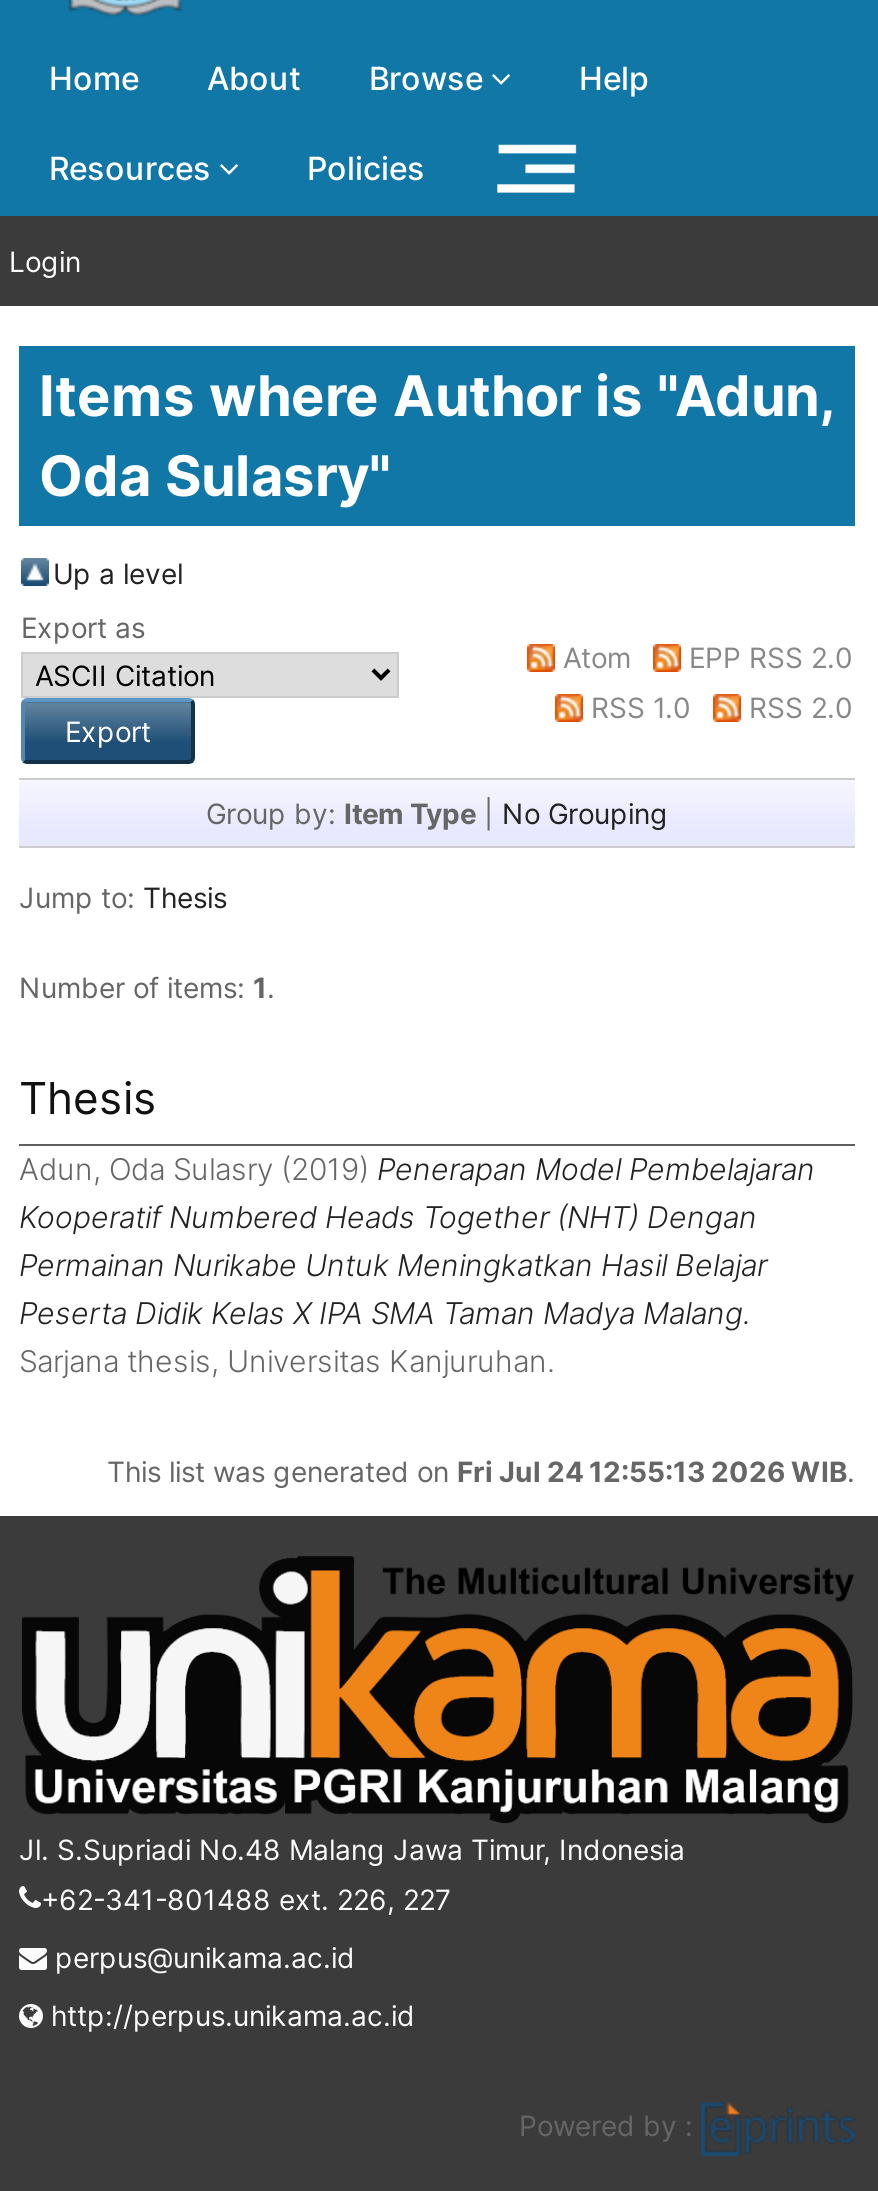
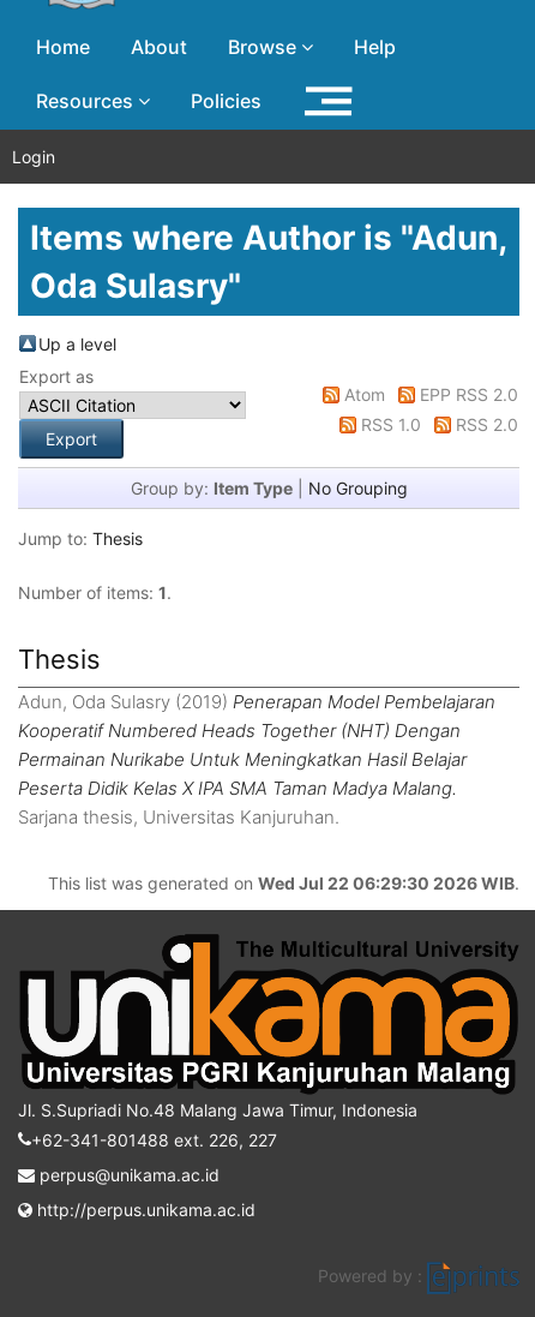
- This list was generated on Fri Jul 24 12:55:13 2026 WIB.
+ This list was generated on Wed Jul 22 06:29:30 2026 WIB.
